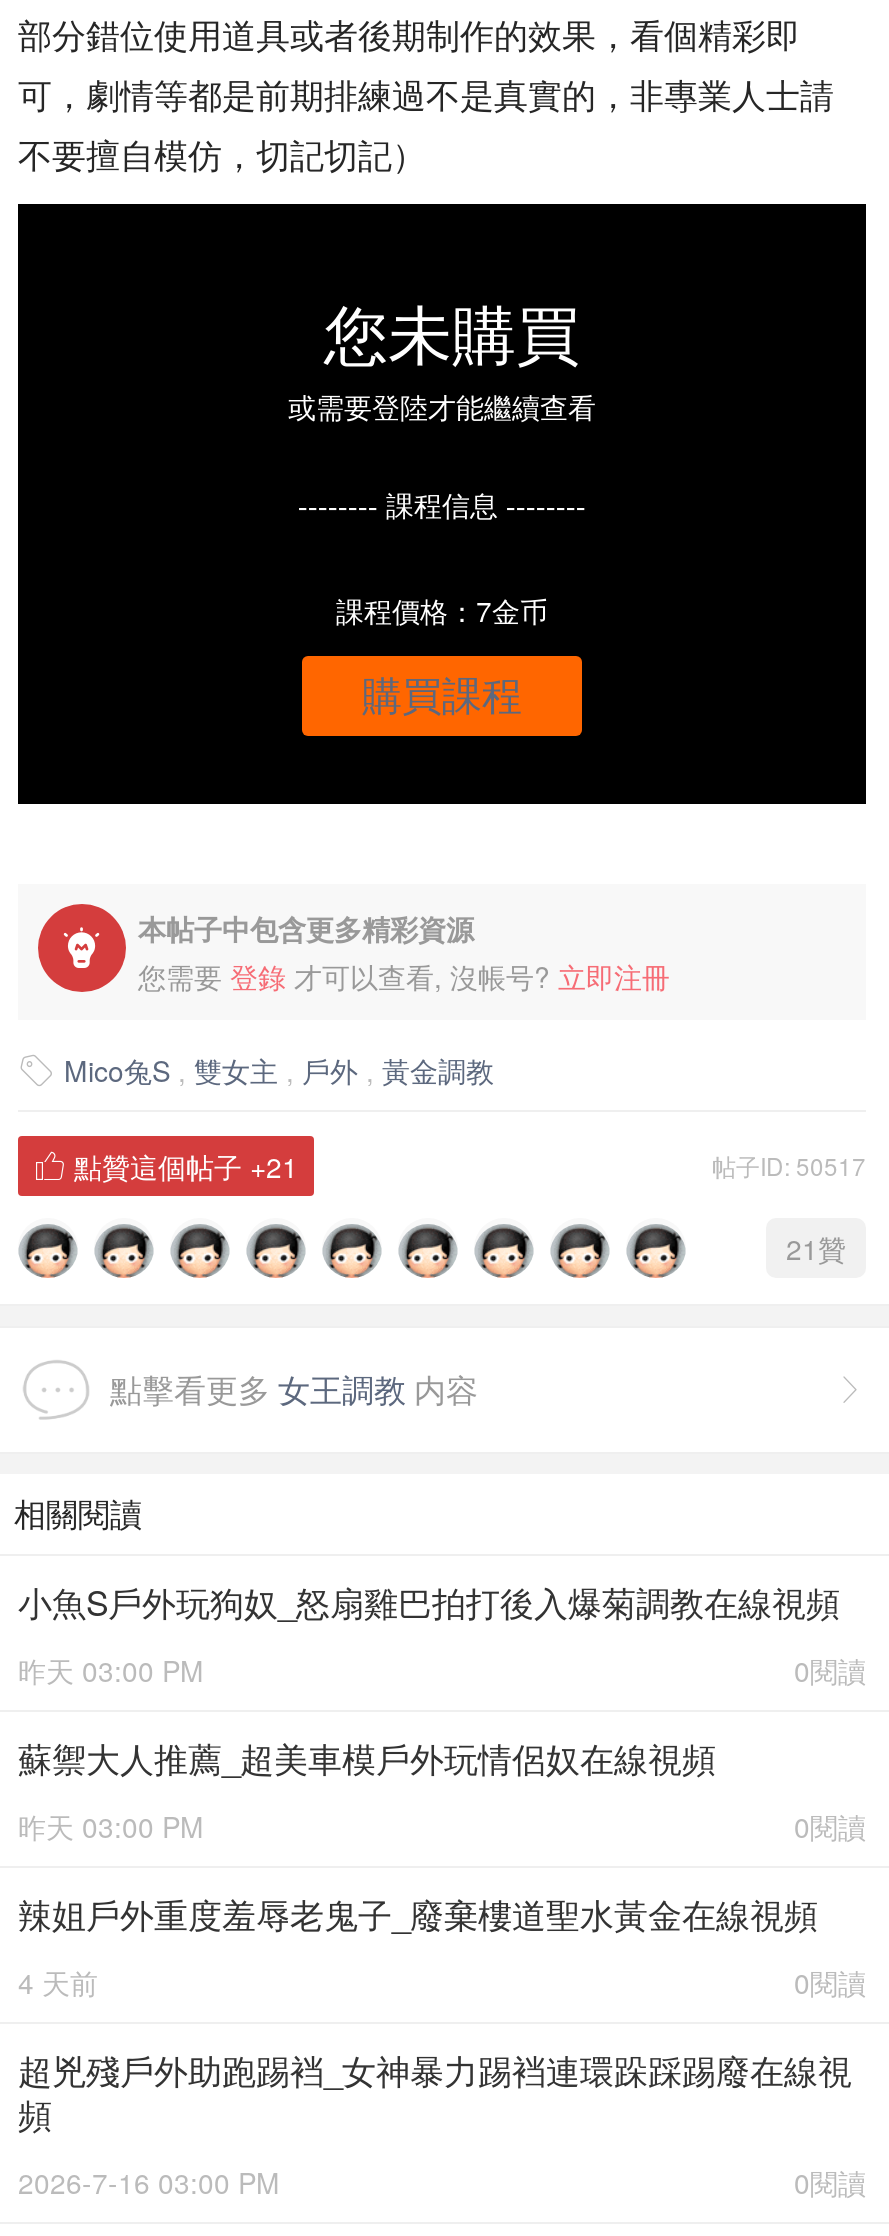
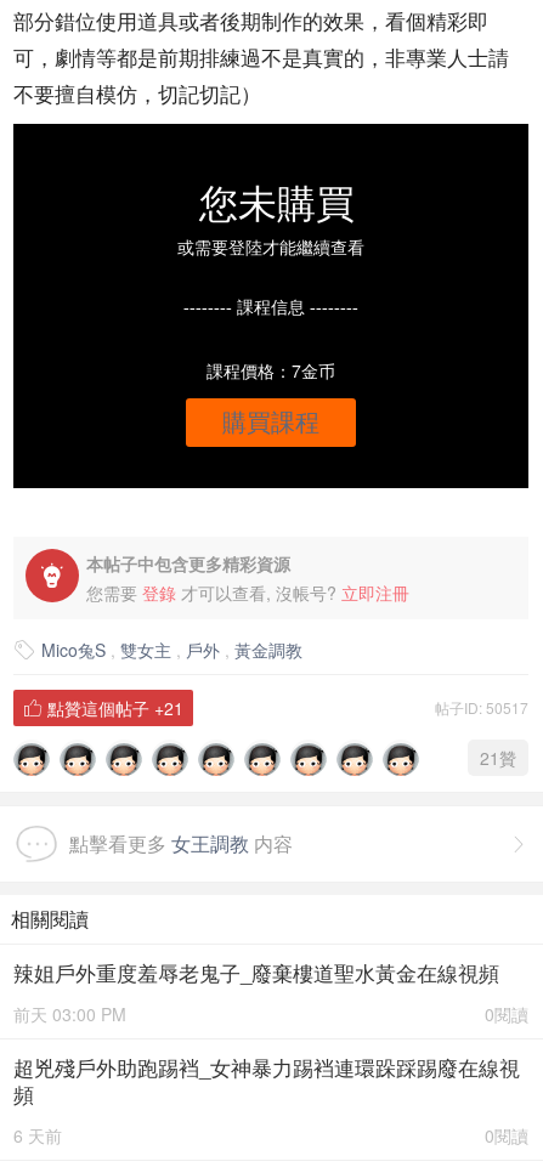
- 小魚S戶外玩狗奴_怒扇雞巴拍打後入爆菊調教在線視頻
- 0閱讀
- 昨天 03:00 PM
- 蘇禦大人推薦_超美車模戶外玩情侶奴在線視頻
- 0閱讀
- 昨天 03:00 PM

- 4 天前
+ 前天 03:00 PM

- 2026-7-16 03:00 PM
+ 6 天前
